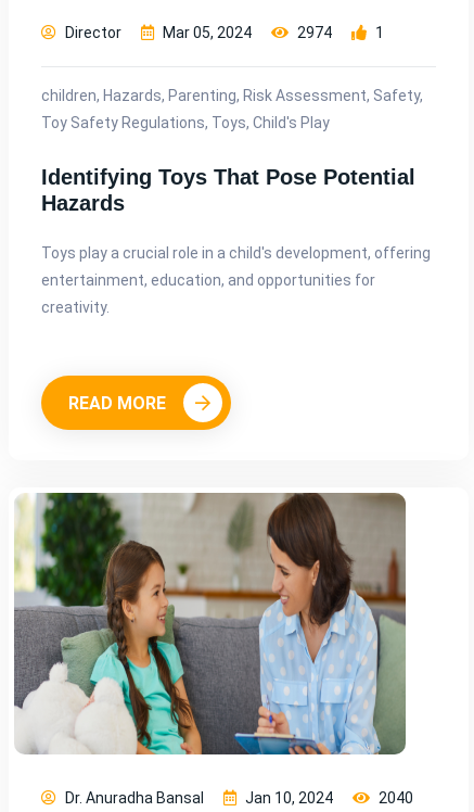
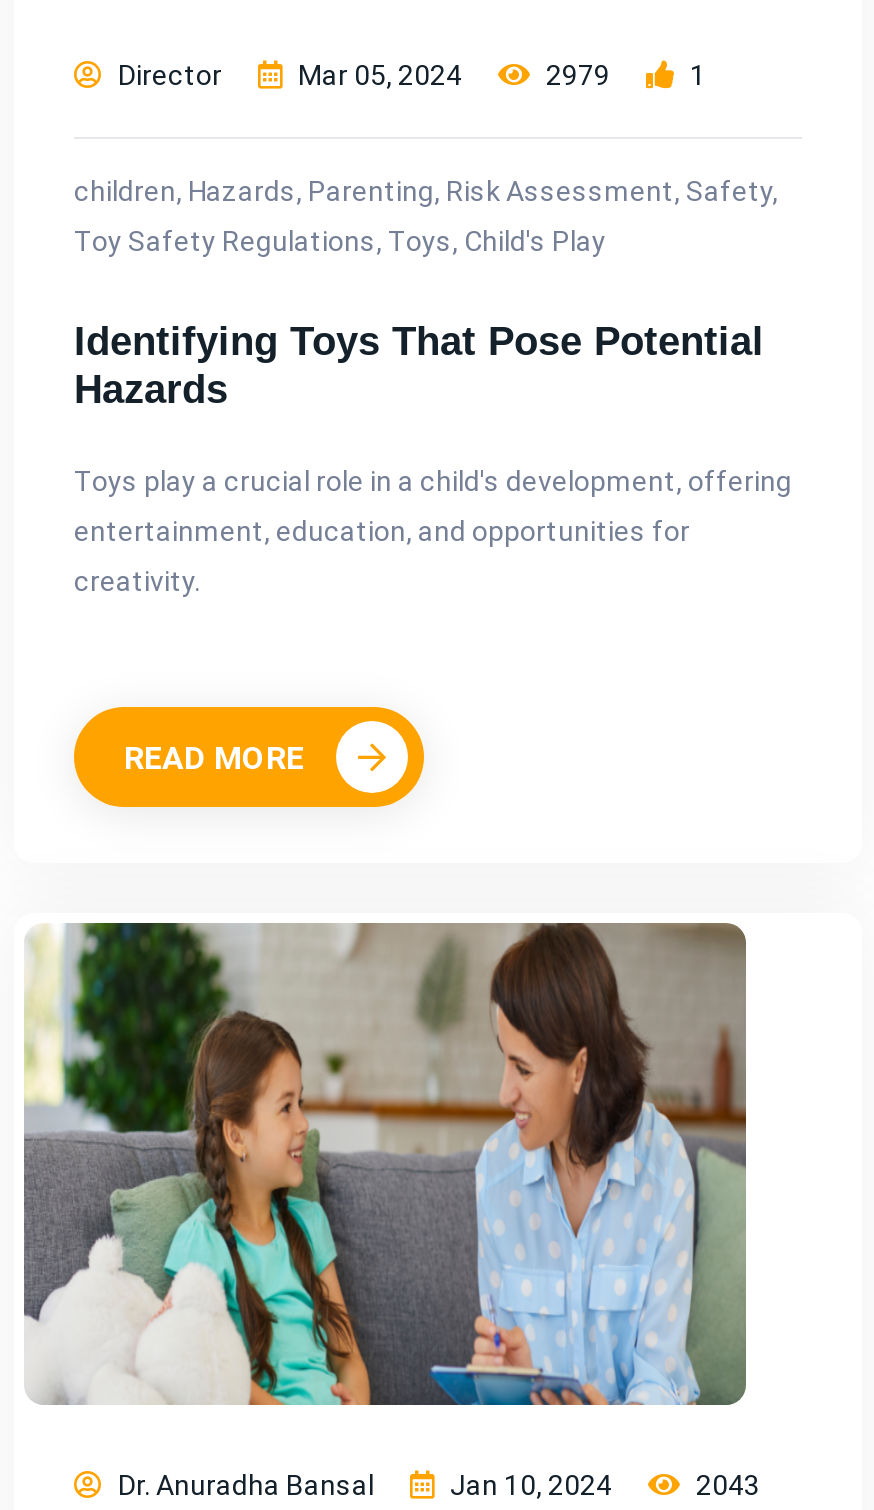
- 2974
+ 2979

- 2040
+ 2043
